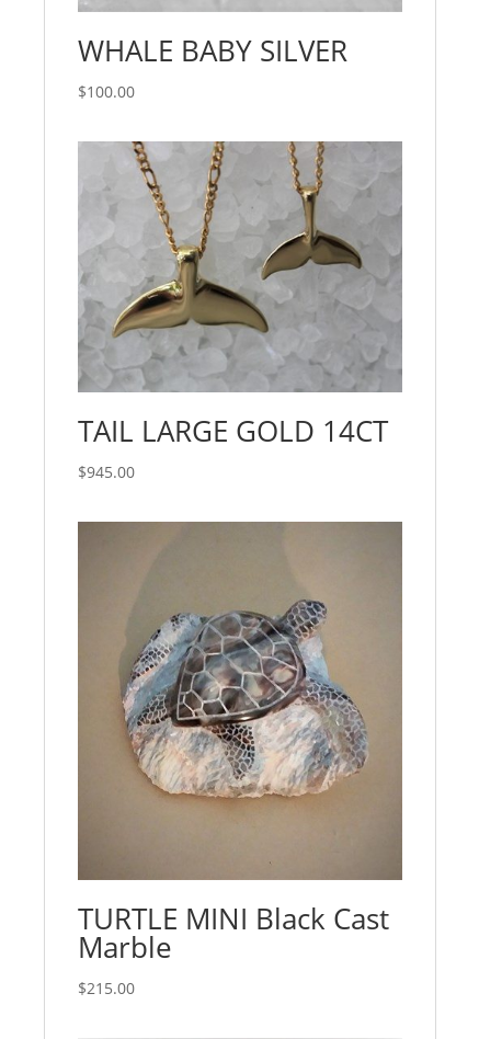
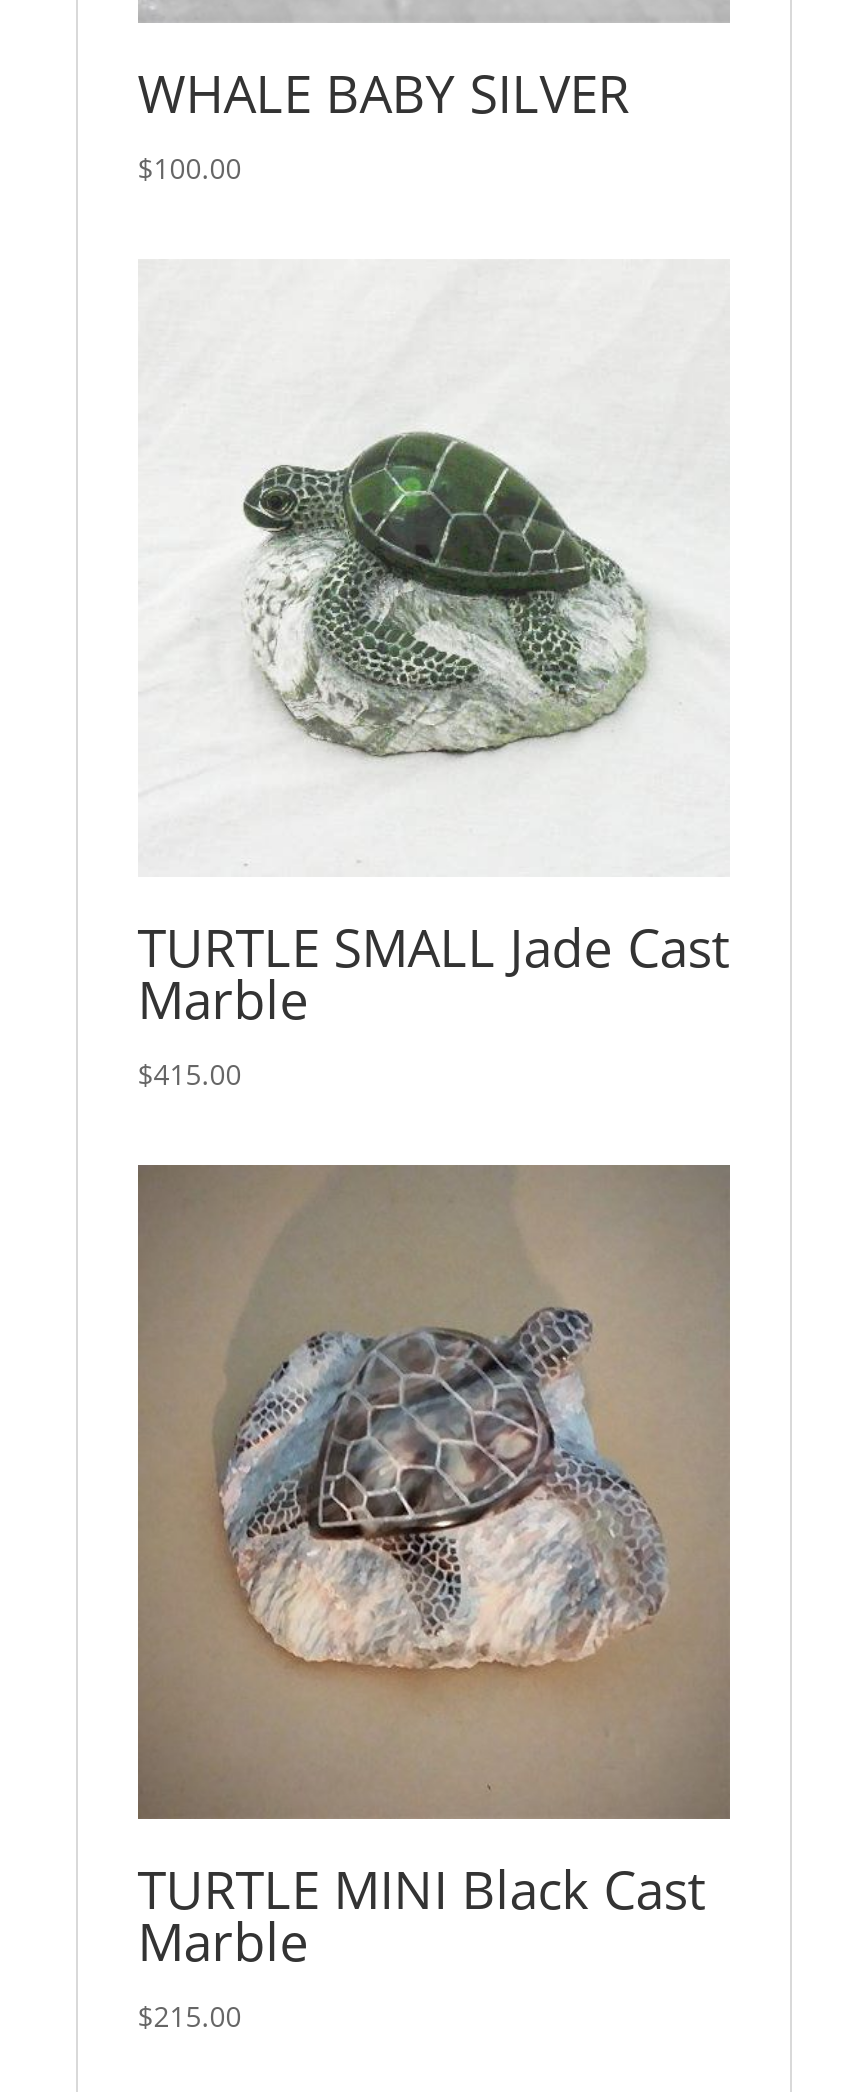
- [image]
+ [image]

- TAIL LARGE GOLD 14CT
- $945.00
+ TURTLE SMALL Jade Cast
+ Marble
+ $415.00
